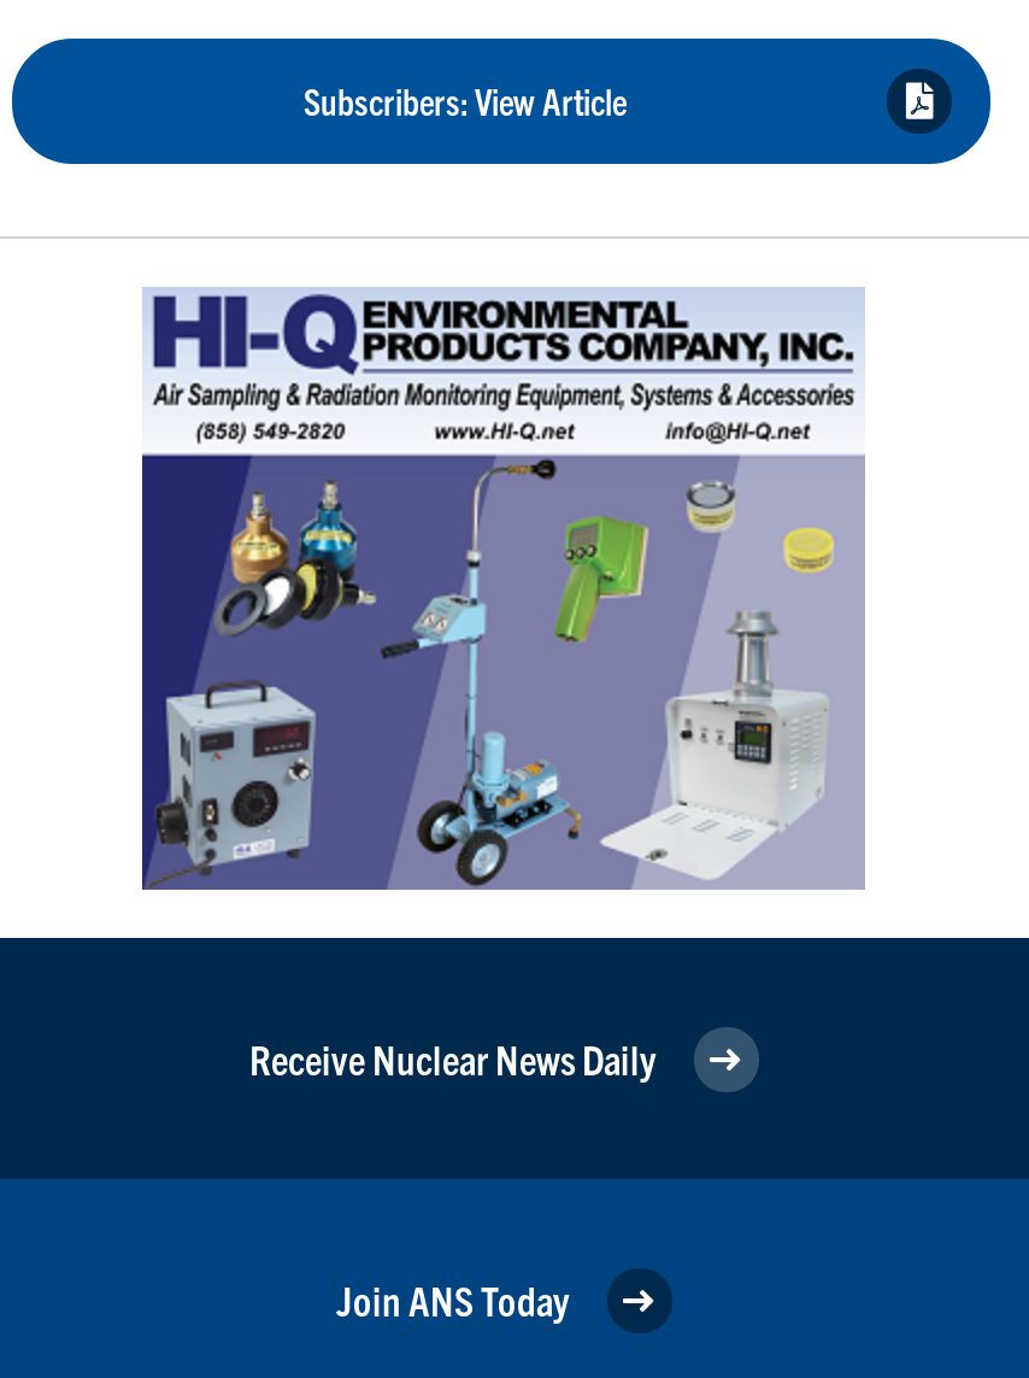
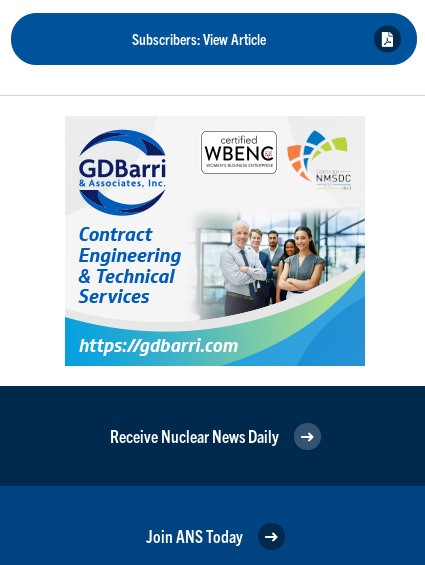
- [image]
+ [image]
